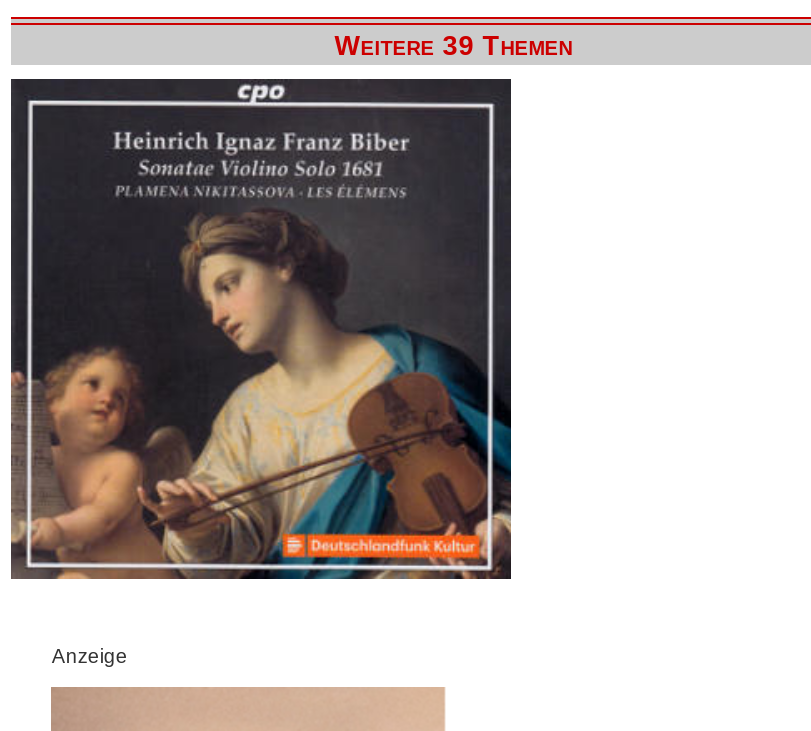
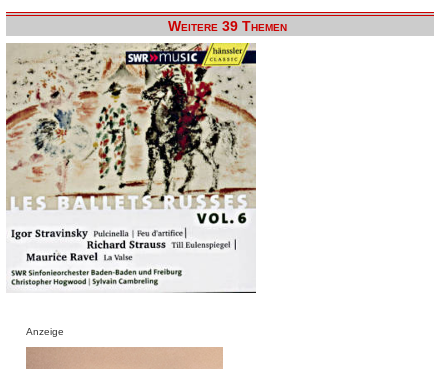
- [image]
+ [image]
